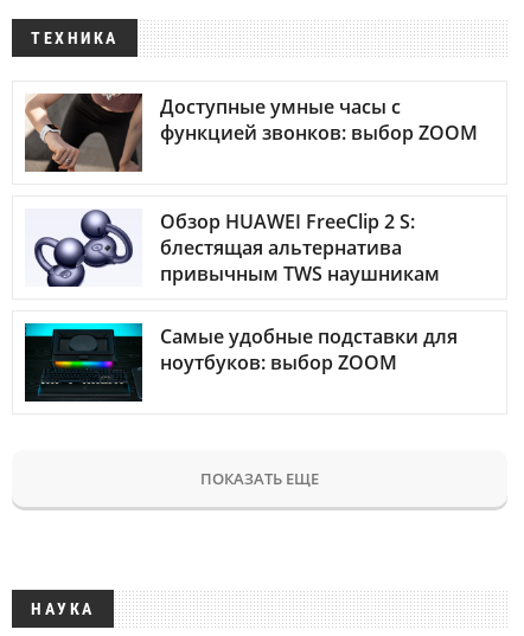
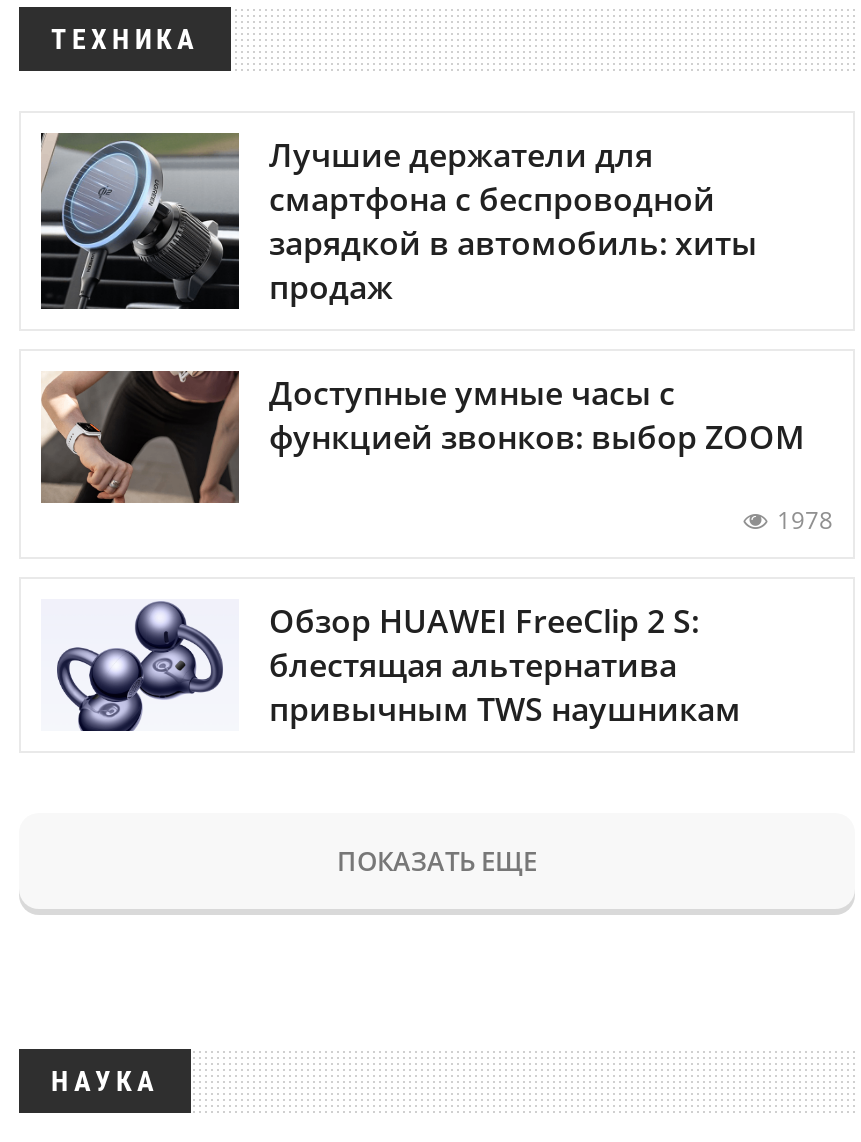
+ [image]
+ Лучшие держатели для
+ смартфона с беспроводной
+ зарядкой в автомобиль: хиты
+ продаж

moved down: [image] | Доступные умные часы с | функцией звонков: выбор ZOOM

+ 1978

moved down: [image] | Обзор HUAWEI FreeClip 2 S: | блестящая альтернатива | привычным TWS наушникам

- [image]
- Самые удобные подставки для
- ноутбуков: выбор ZOOM
